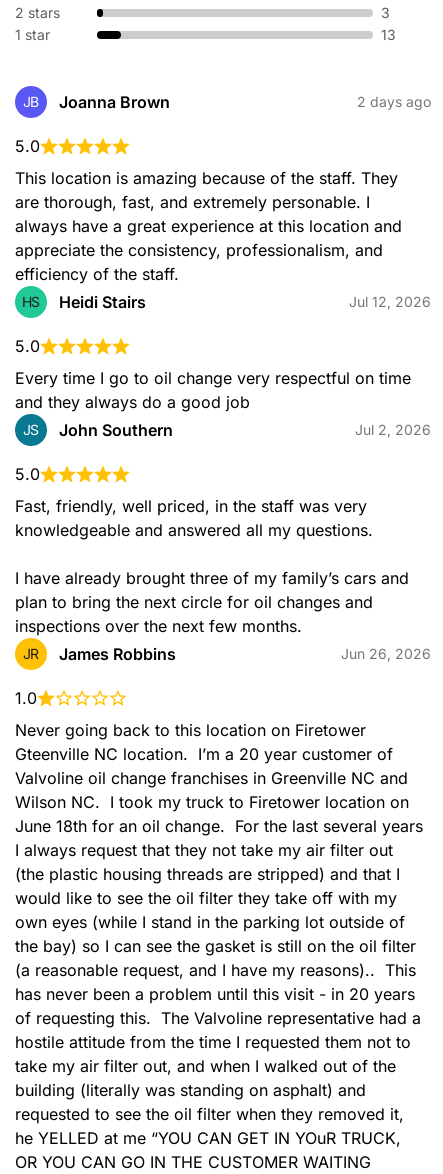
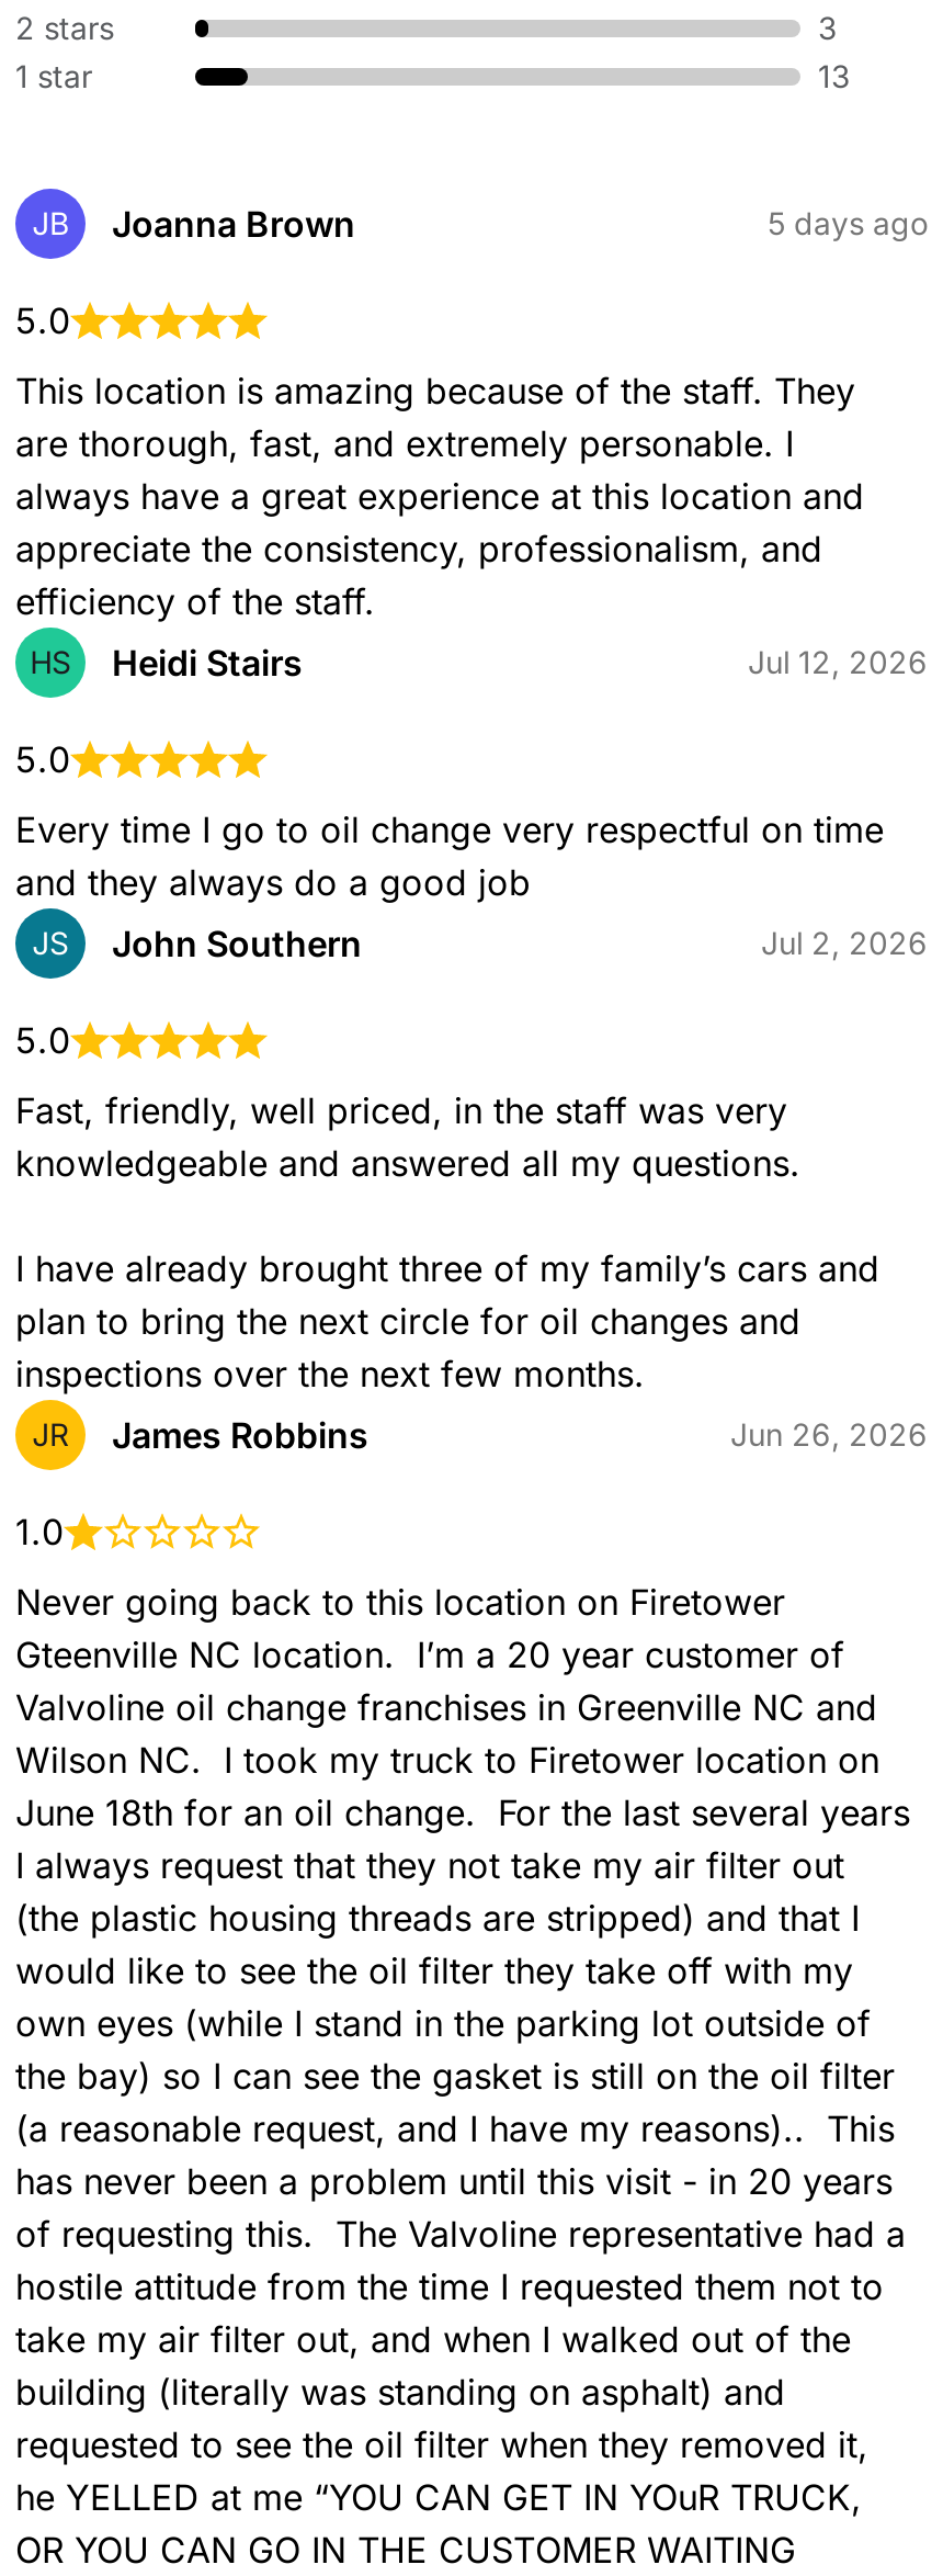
- 2 days ago
+ 5 days ago
